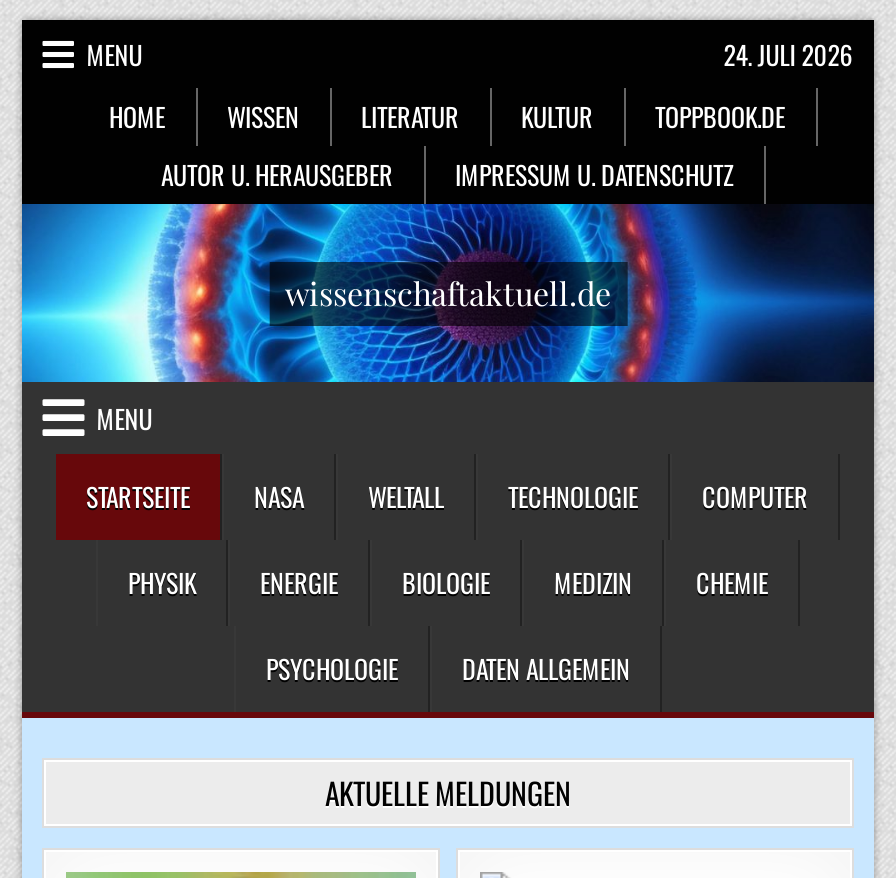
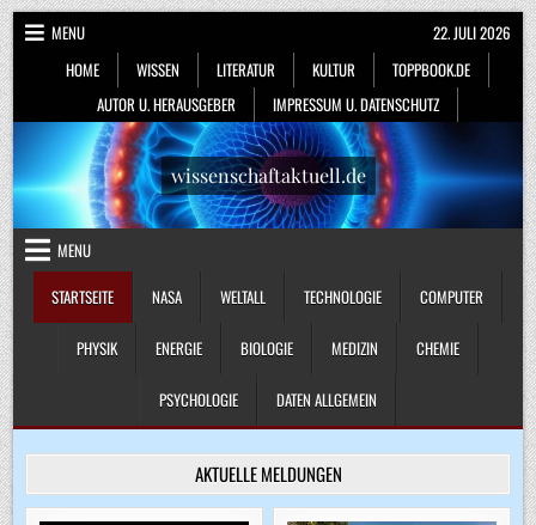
- 24. JULI 2026
+ 22. JULI 2026
